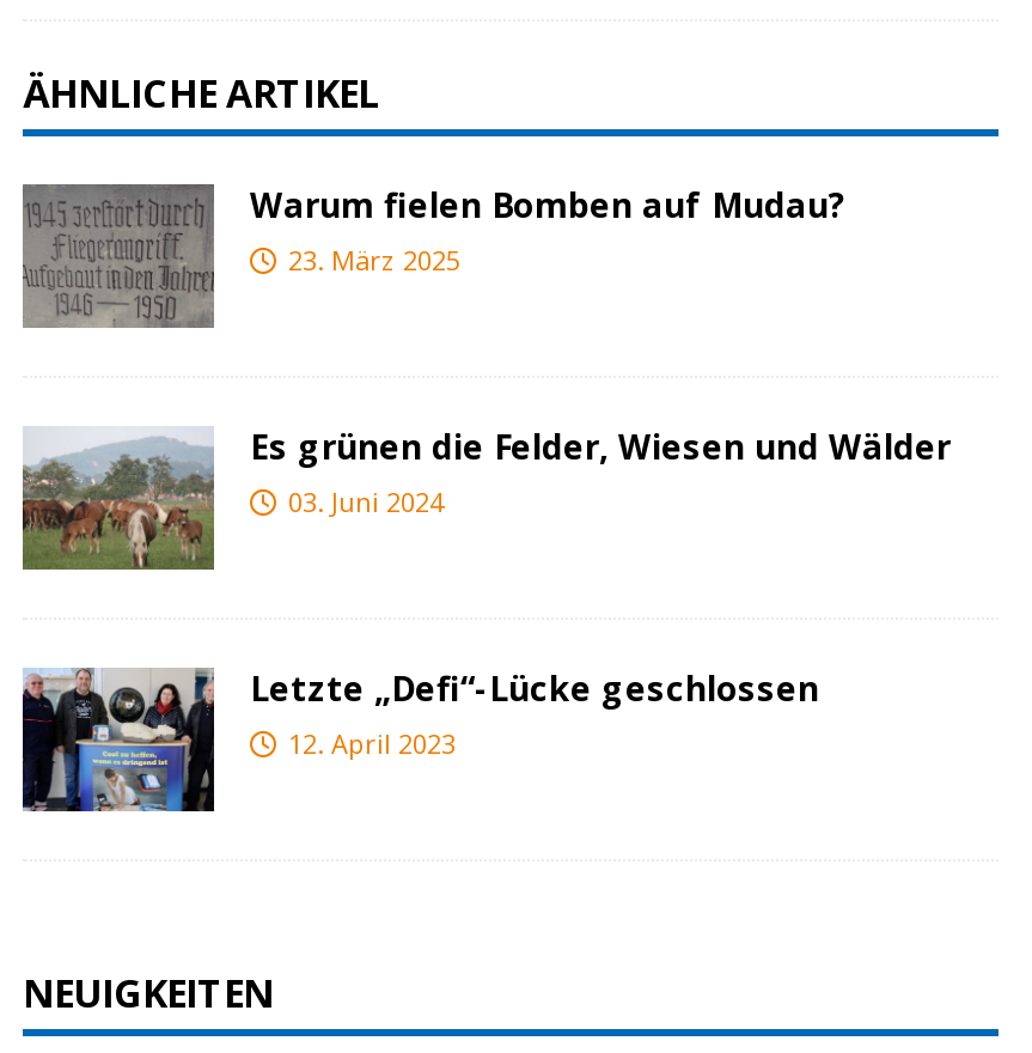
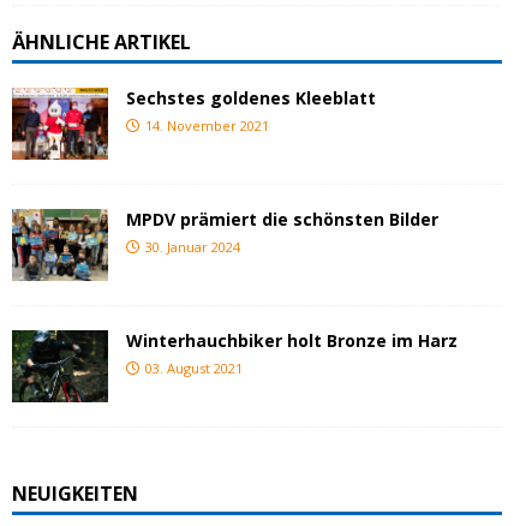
- [image]
- Warum fielen Bomben auf Mudau?
- 23. März 2025
+ [image]
+ Sechstes goldenes Kleeblatt
+ 14. November 2021

- [image]
- Es grünen die Felder, Wiesen und Wälder
- 03. Juni 2024
+ [image]
+ MPDV prämiert die schönsten Bilder
+ 30. Januar 2024

- [image]
- Letzte „Defi“-Lücke geschlossen
- 12. April 2023
+ [image]
+ Winterhauchbiker holt Bronze im Harz
+ 03. August 2021
